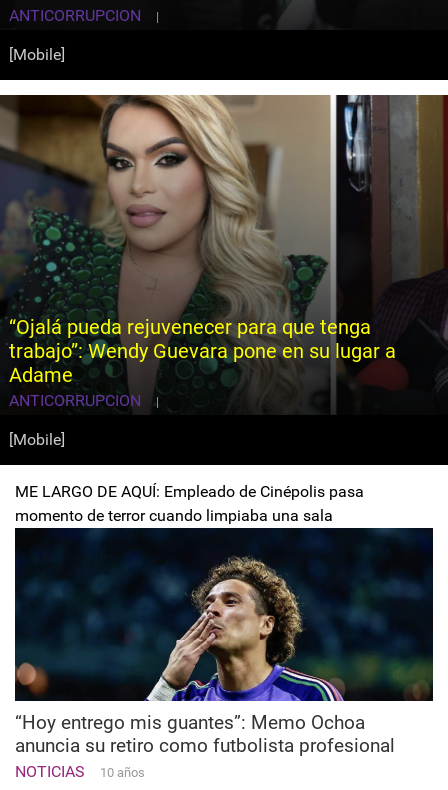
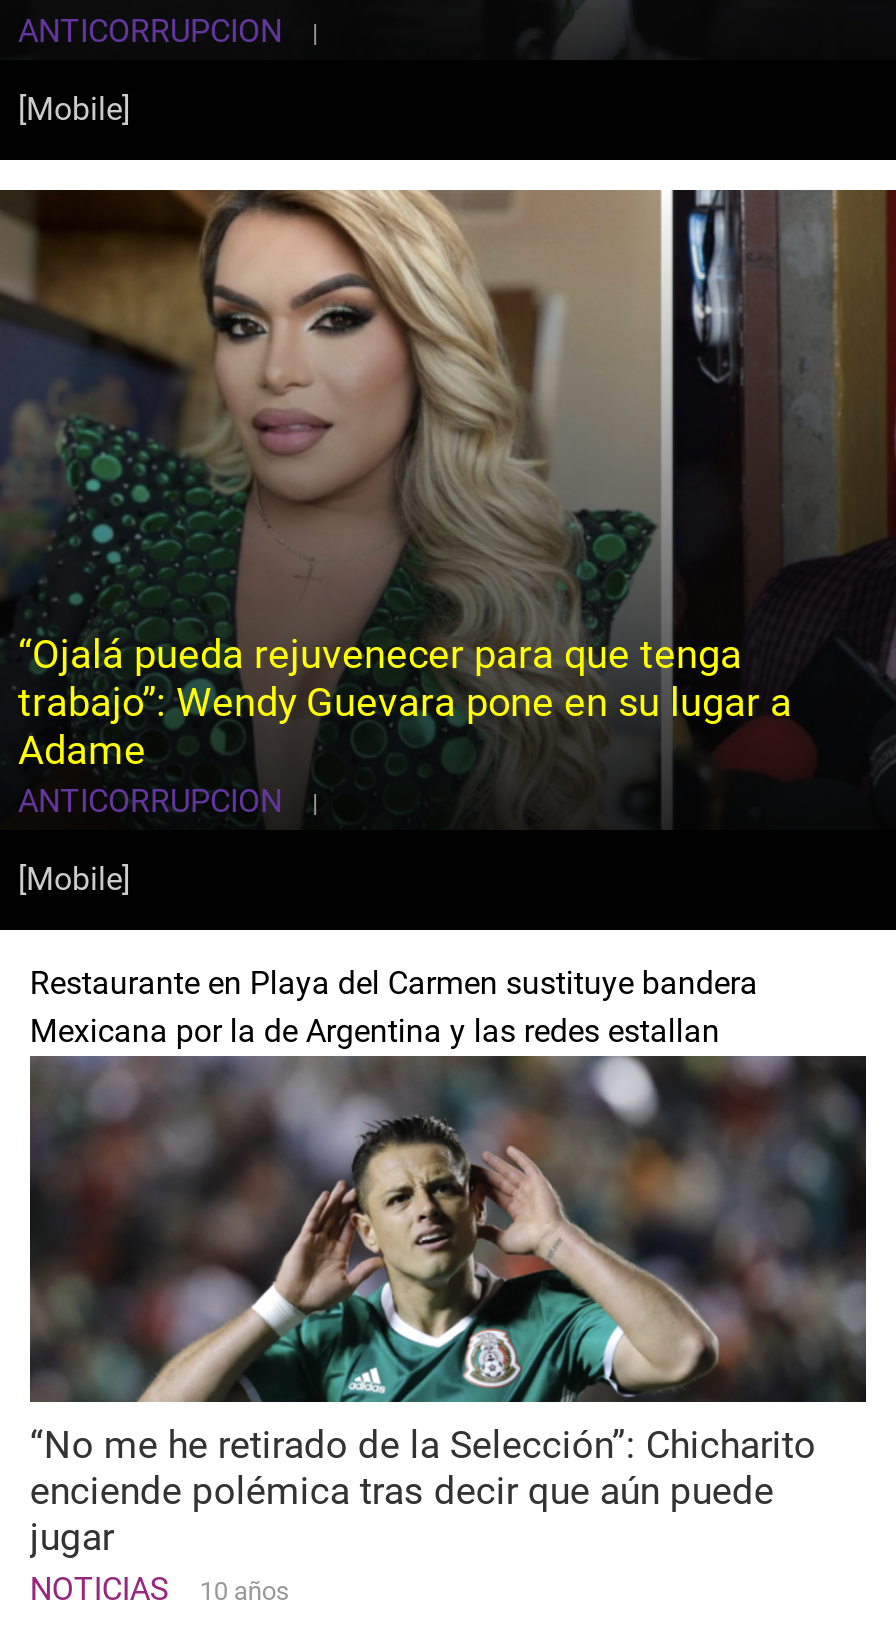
- ME LARGO DE AQUÍ: Empleado de Cinépolis pasa
- momento de terror cuando limpiaba una sala
+ Restaurante en Playa del Carmen sustituye bandera
+ Mexicana por la de Argentina y las redes estallan

- [image]
- “Hoy entrego mis guantes”: Memo Ochoa
- anuncia su retiro como futbolista profesional
+ [image]
+ “No me he retirado de la Selección”: Chicharito
+ enciende polémica tras decir que aún puede
+ jugar
